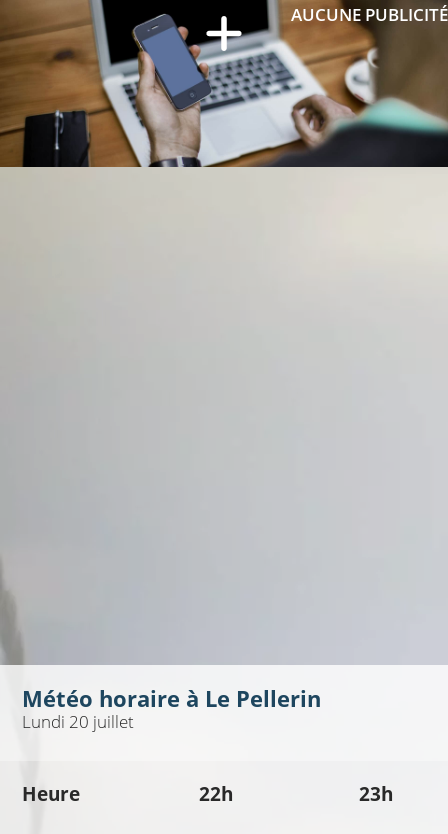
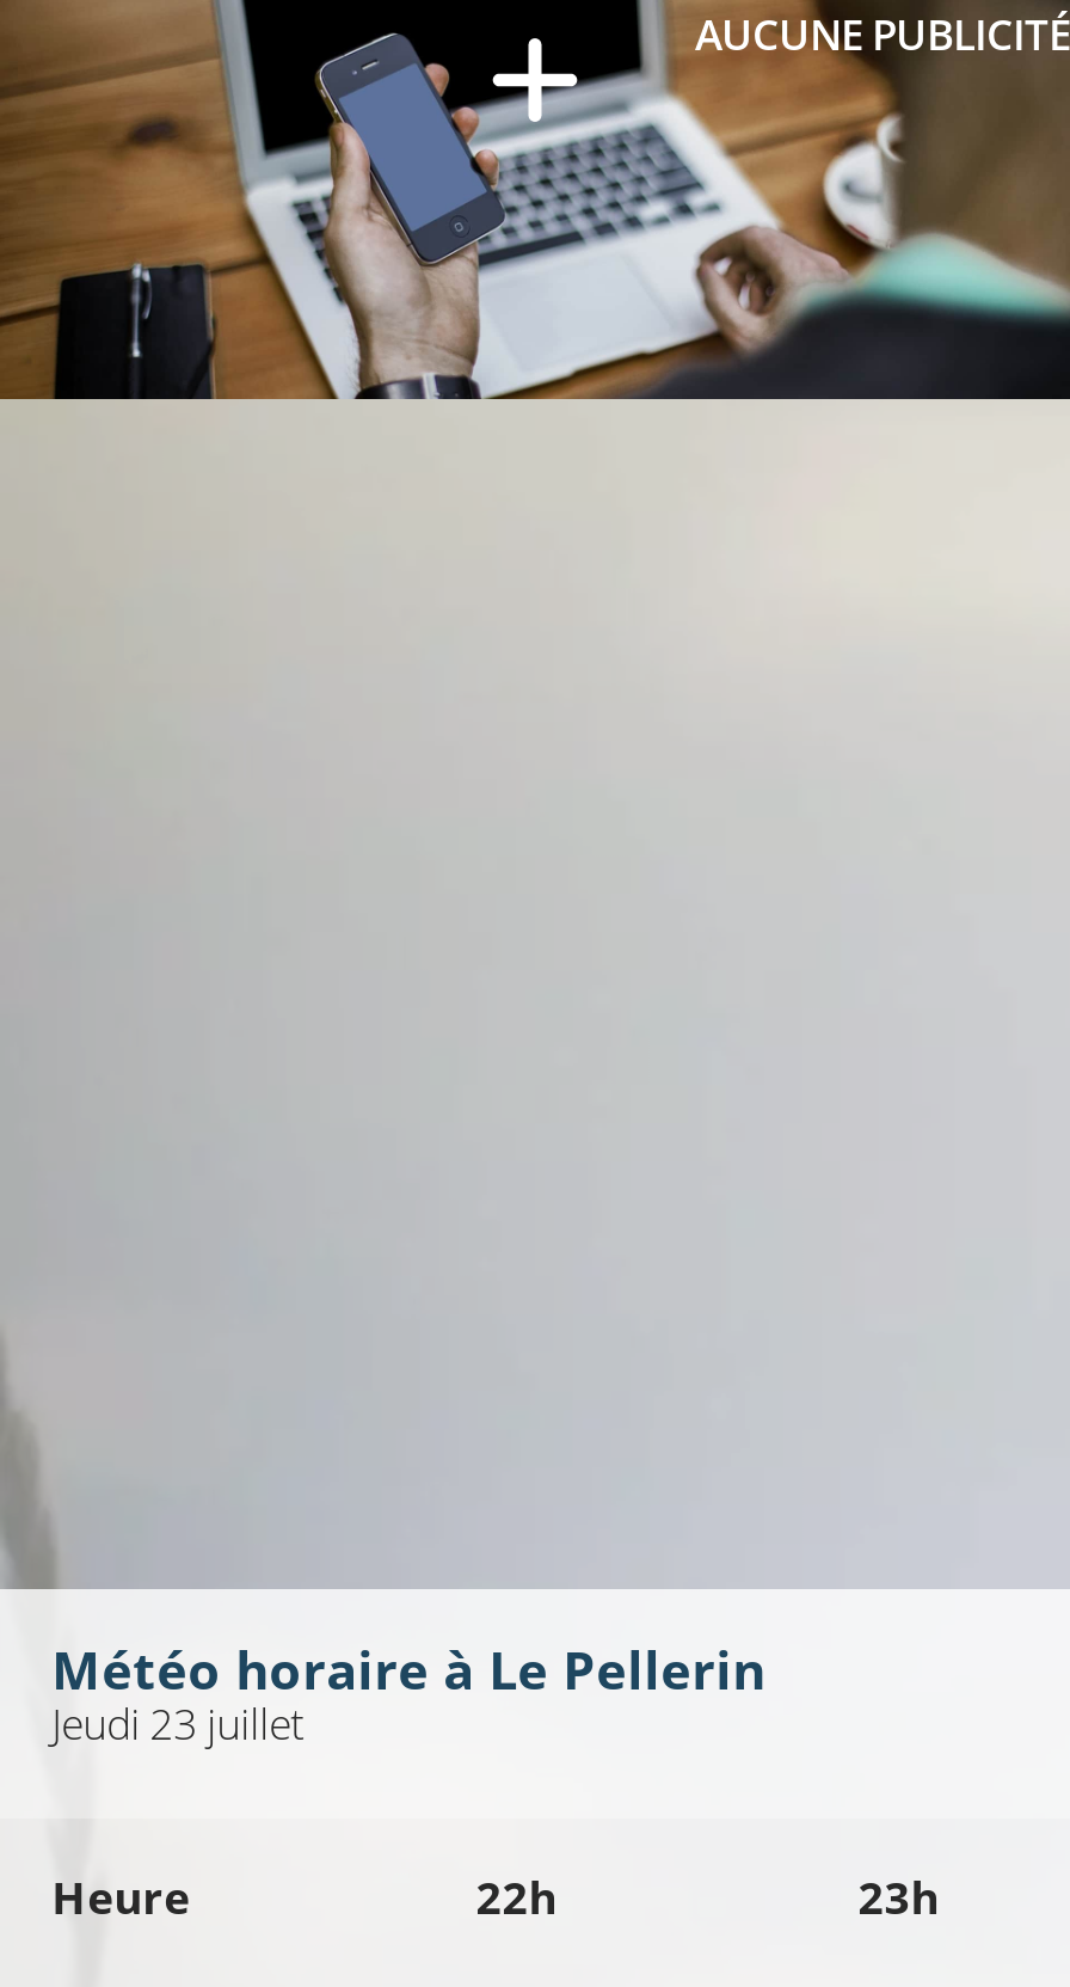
- Lundi 20 juillet
+ Jeudi 23 juillet
